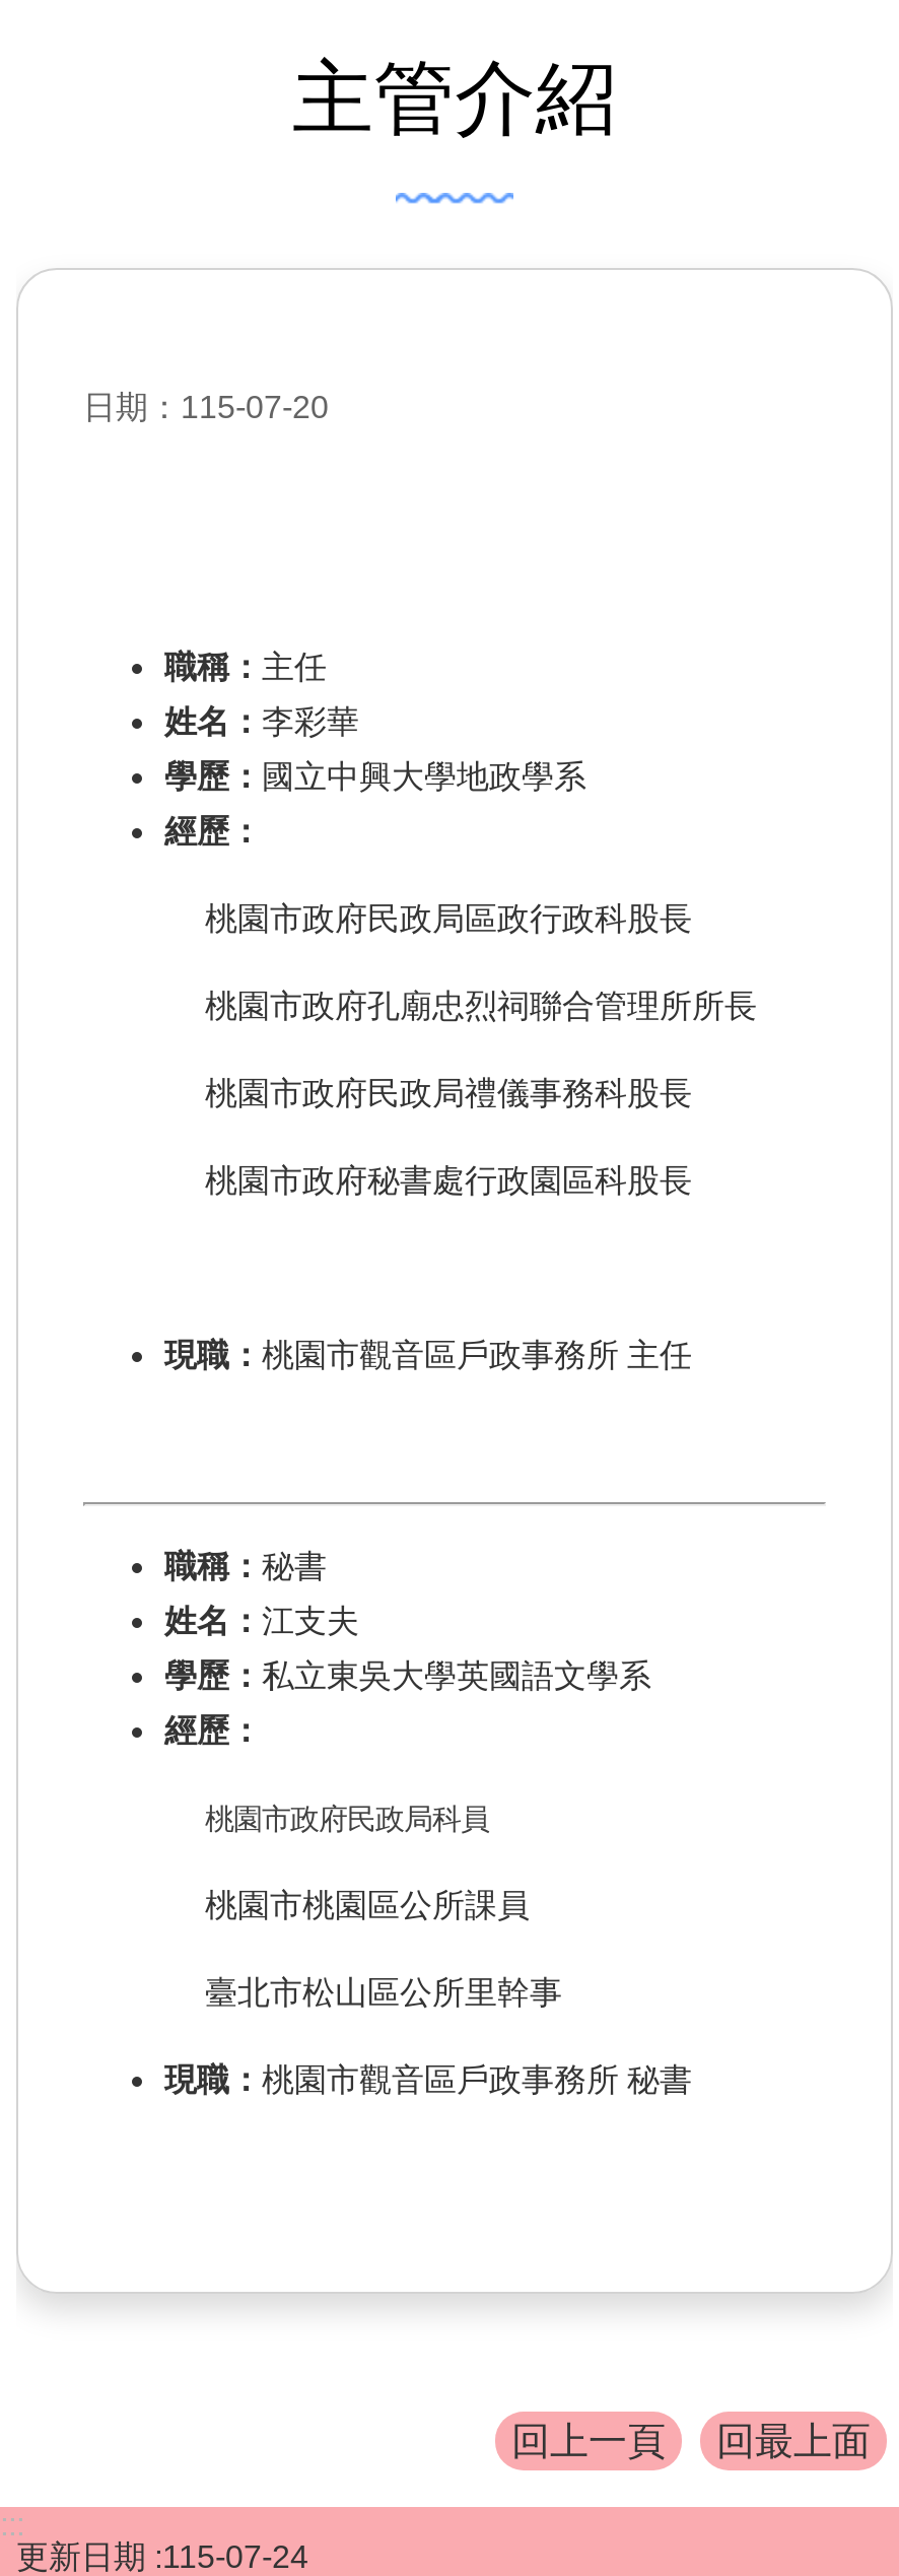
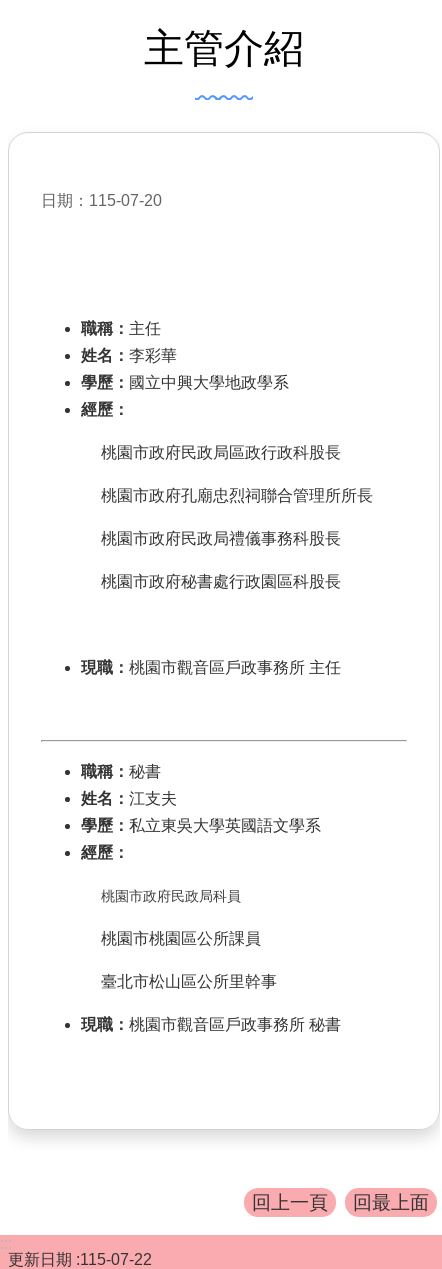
- 更新日期 115-07-24
+ 更新日期 115-07-22
